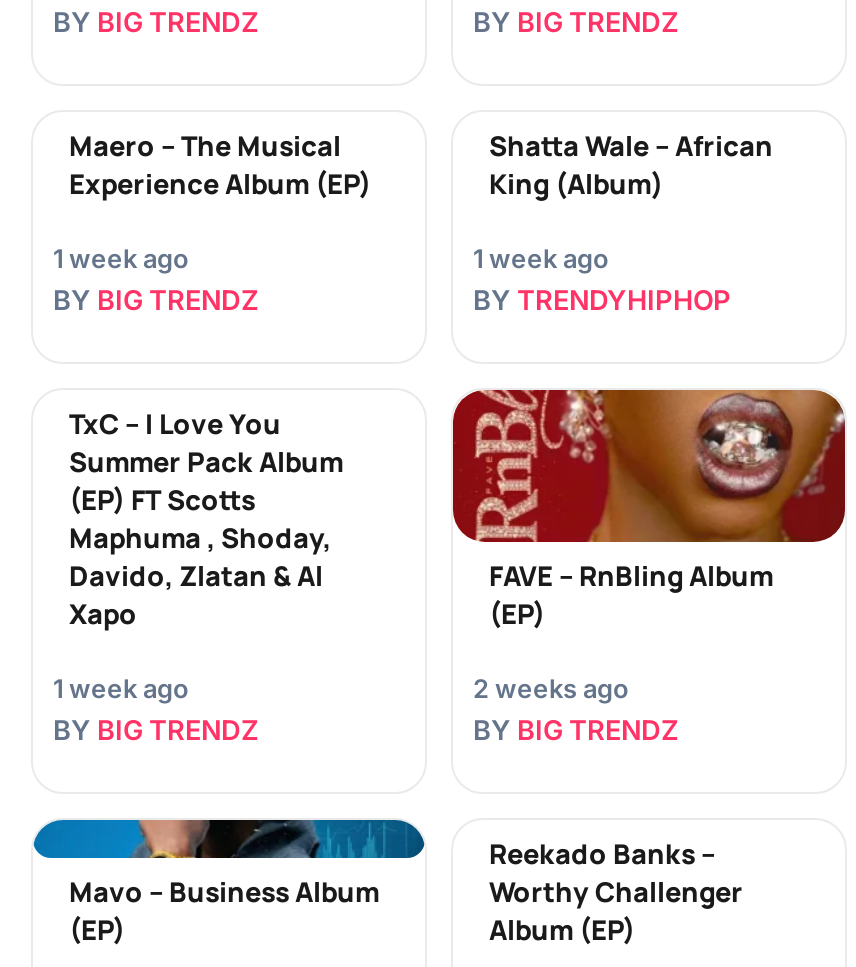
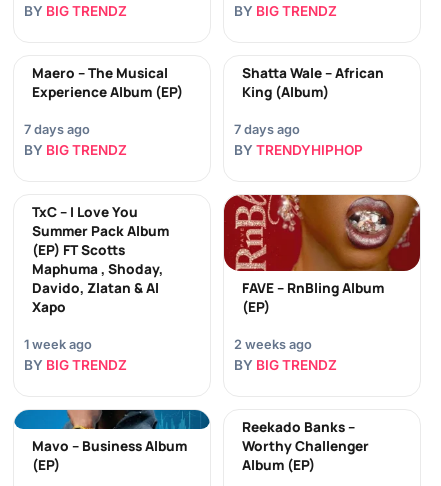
- 1 week ago
+ 7 days ago

- 1 week ago
+ 7 days ago
